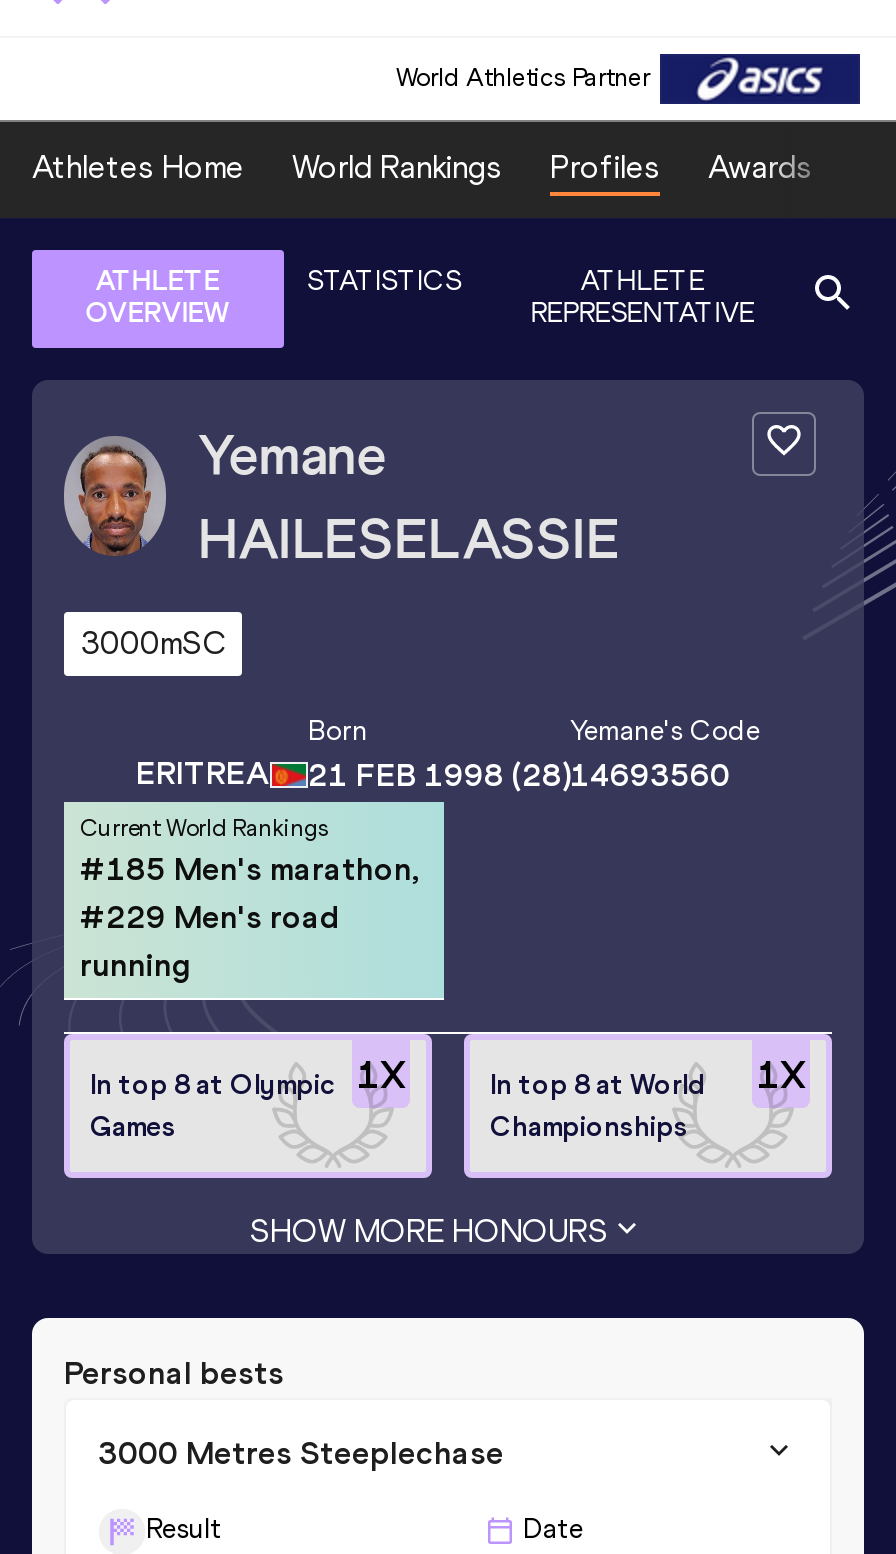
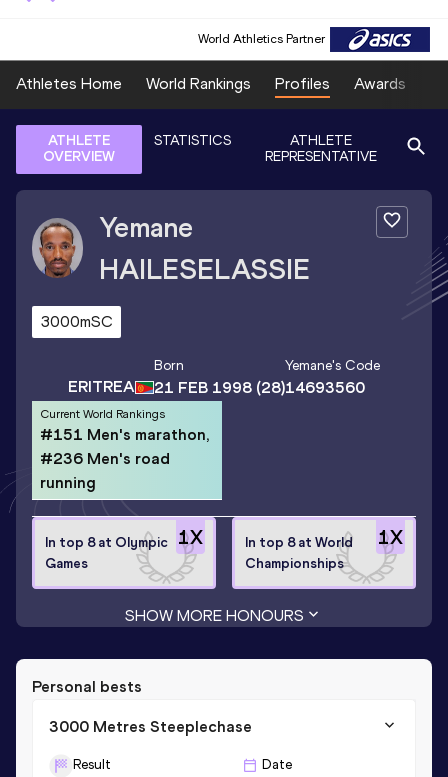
- #185 Men's marathon,
+ #151 Men's marathon,

- #229 Men's road
+ #236 Men's road
